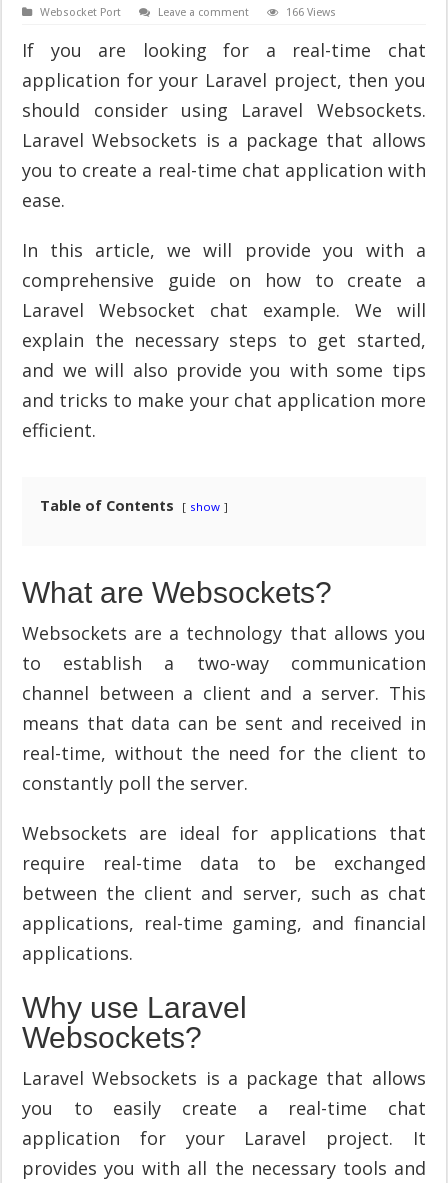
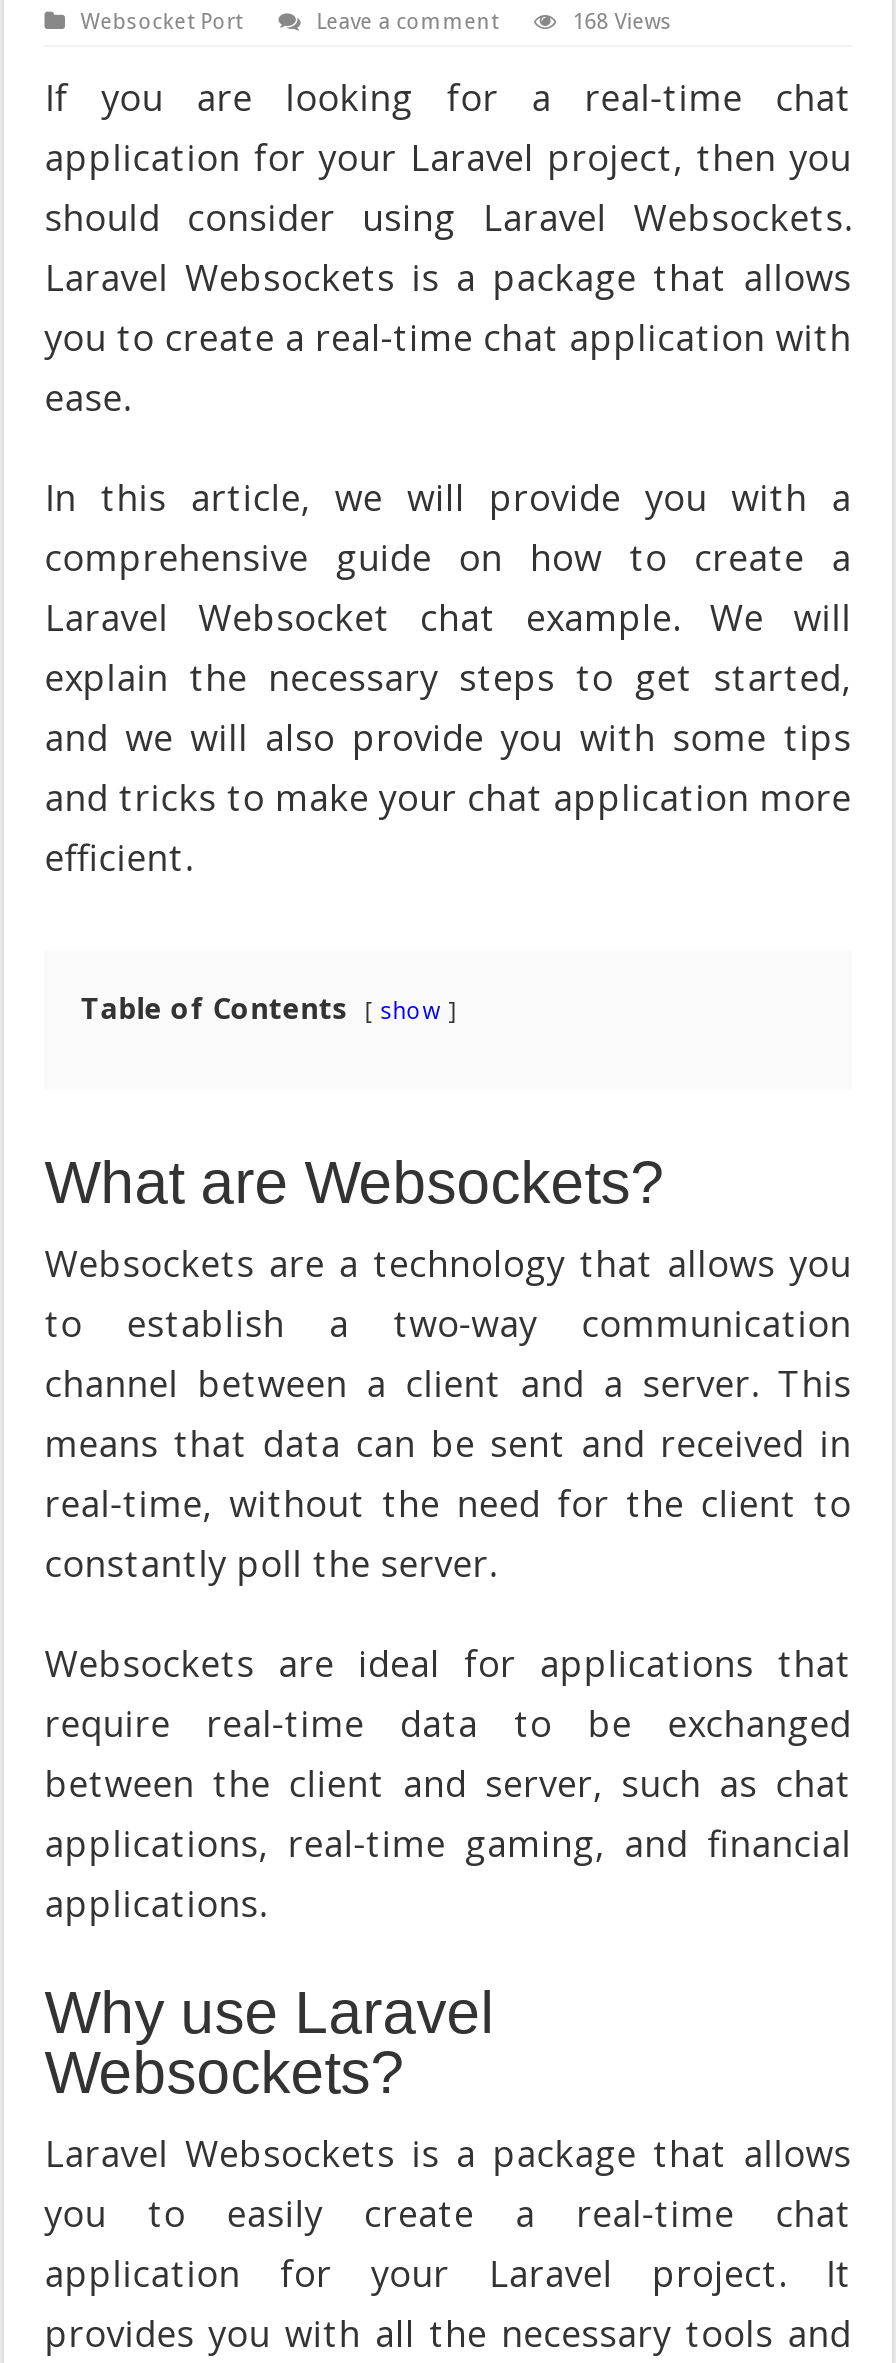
- 166 Views
+ 168 Views
